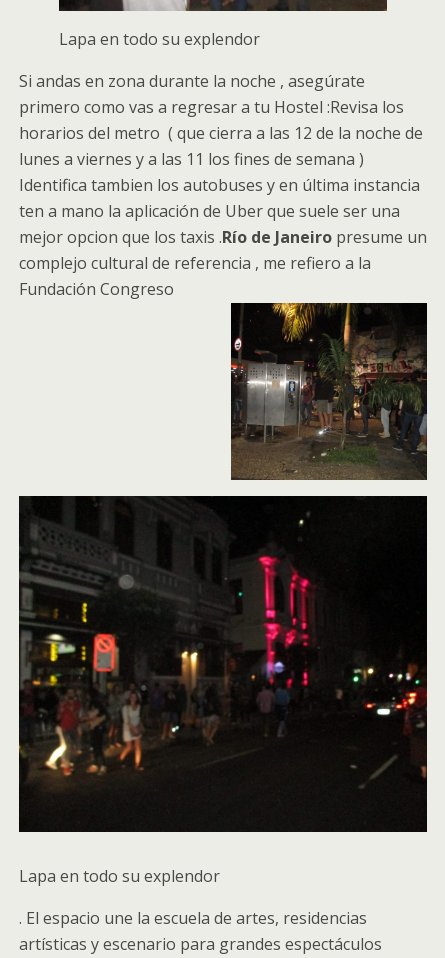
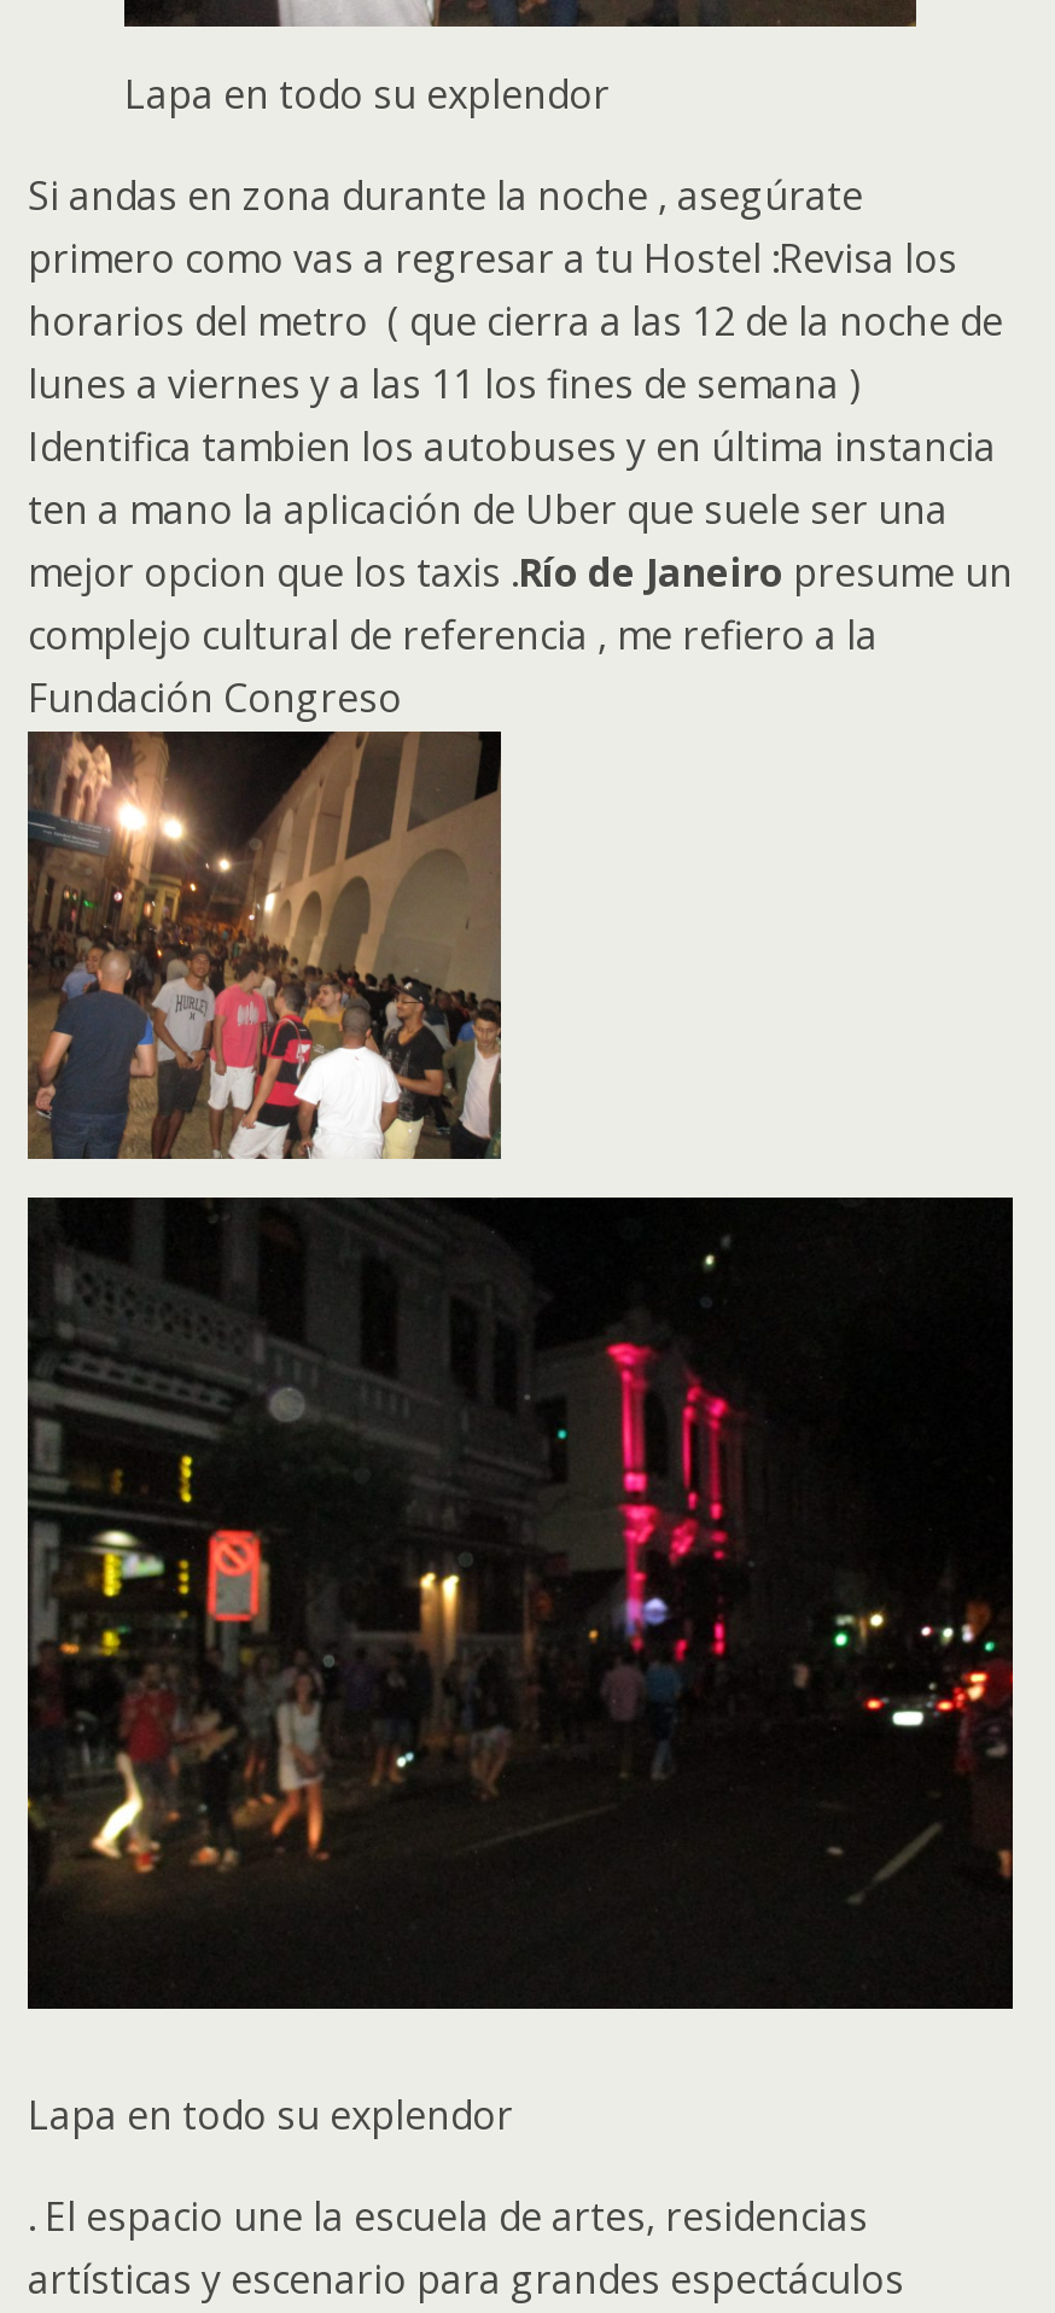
+ [image]

- [image]
